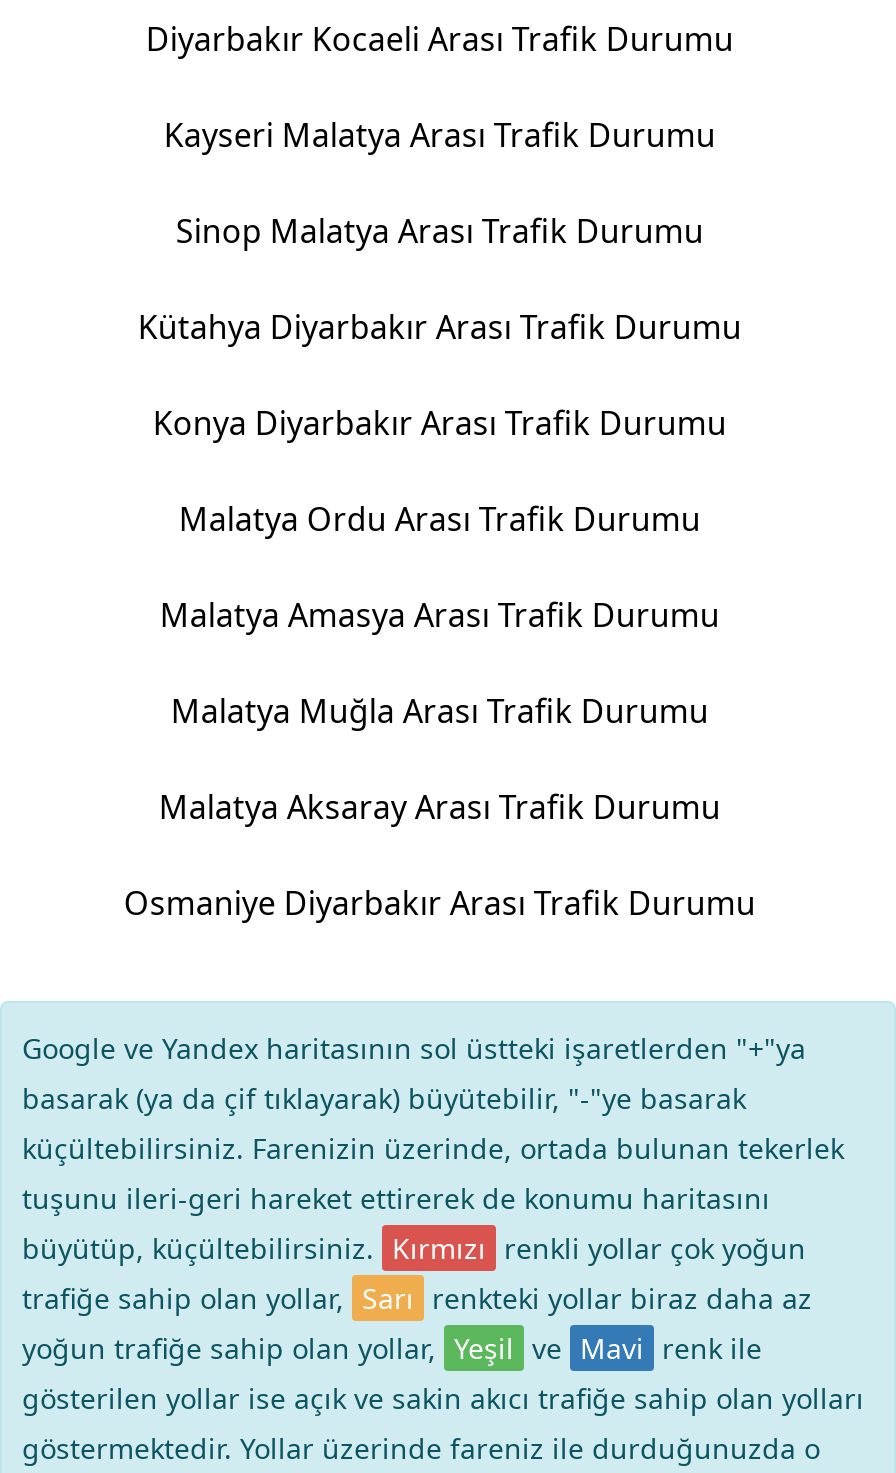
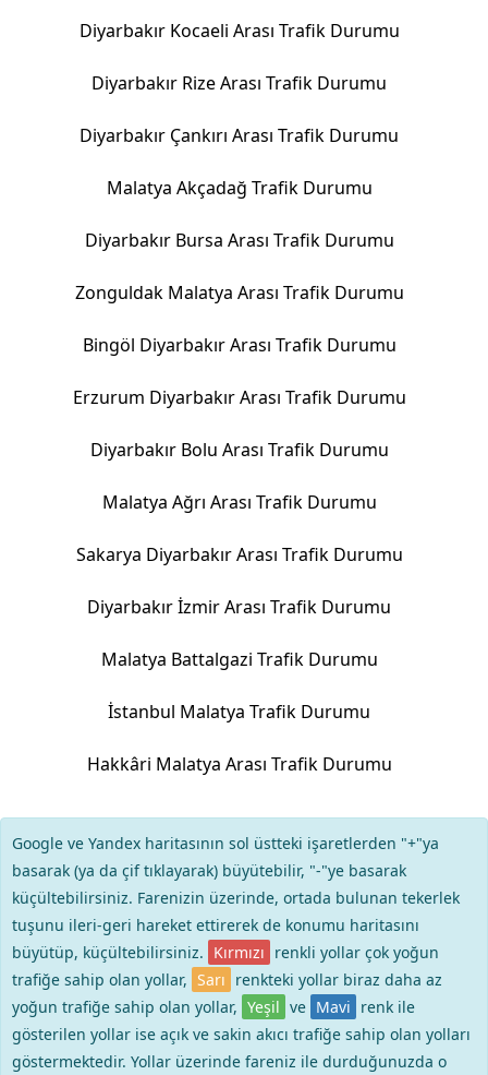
- Kayseri Malatya Arası Trafik Durumu
- Sinop Malatya Arası Trafik Durumu
- Kütahya Diyarbakır Arası Trafik Durumu
- Konya Diyarbakır Arası Trafik Durumu
- Malatya Ordu Arası Trafik Durumu
- Malatya Amasya Arası Trafik Durumu
- Malatya Muğla Arası Trafik Durumu
- Malatya Aksaray Arası Trafik Durumu
- Osmaniye Diyarbakır Arası Trafik Durumu
+ Diyarbakır Rize Arası Trafik Durumu
+ Diyarbakır Çankırı Arası Trafik Durumu
+ Malatya Akçadağ Trafik Durumu
+ Diyarbakır Bursa Arası Trafik Durumu
+ Zonguldak Malatya Arası Trafik Durumu
+ Bingöl Diyarbakır Arası Trafik Durumu
+ Erzurum Diyarbakır Arası Trafik Durumu
+ Diyarbakır Bolu Arası Trafik Durumu
+ Malatya Ağrı Arası Trafik Durumu
+ Sakarya Diyarbakır Arası Trafik Durumu
+ Diyarbakır İzmir Arası Trafik Durumu
+ Malatya Battalgazi Trafik Durumu
+ İstanbul Malatya Trafik Durumu
+ Hakkâri Malatya Arası Trafik Durumu
